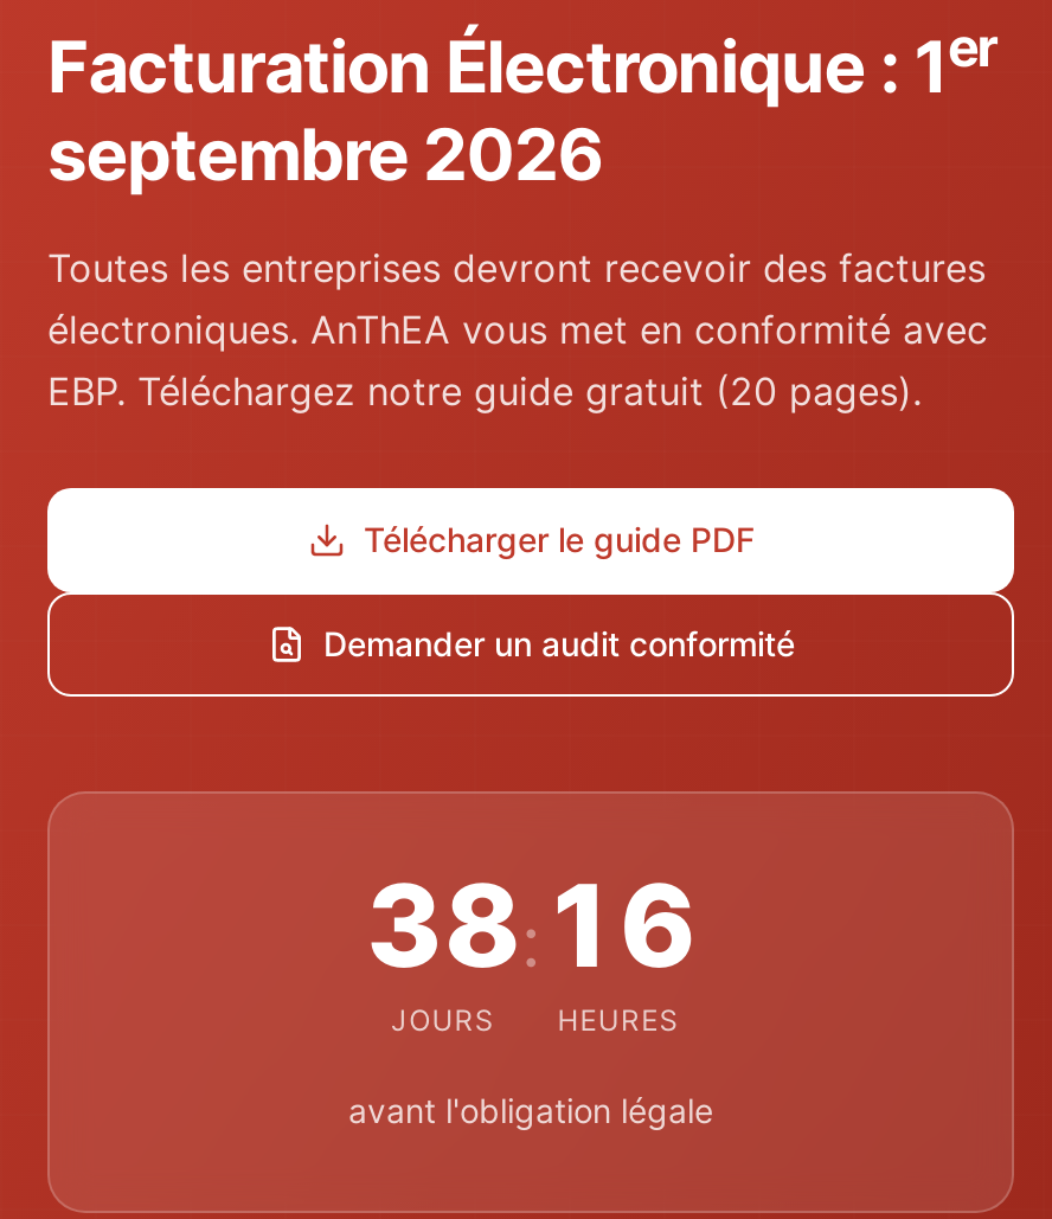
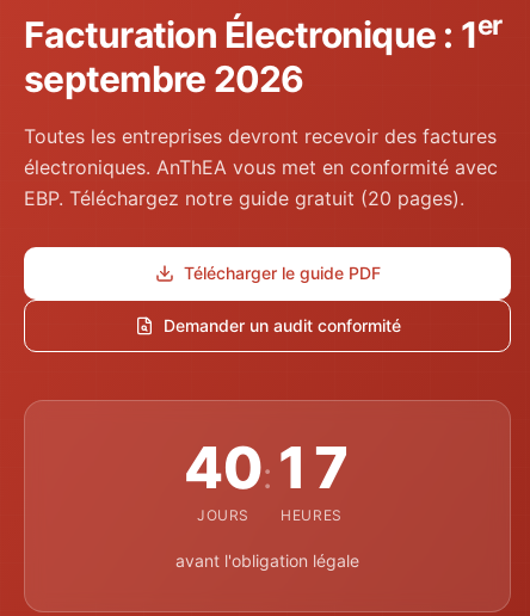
- 38
+ 40

- :16
+ :17
